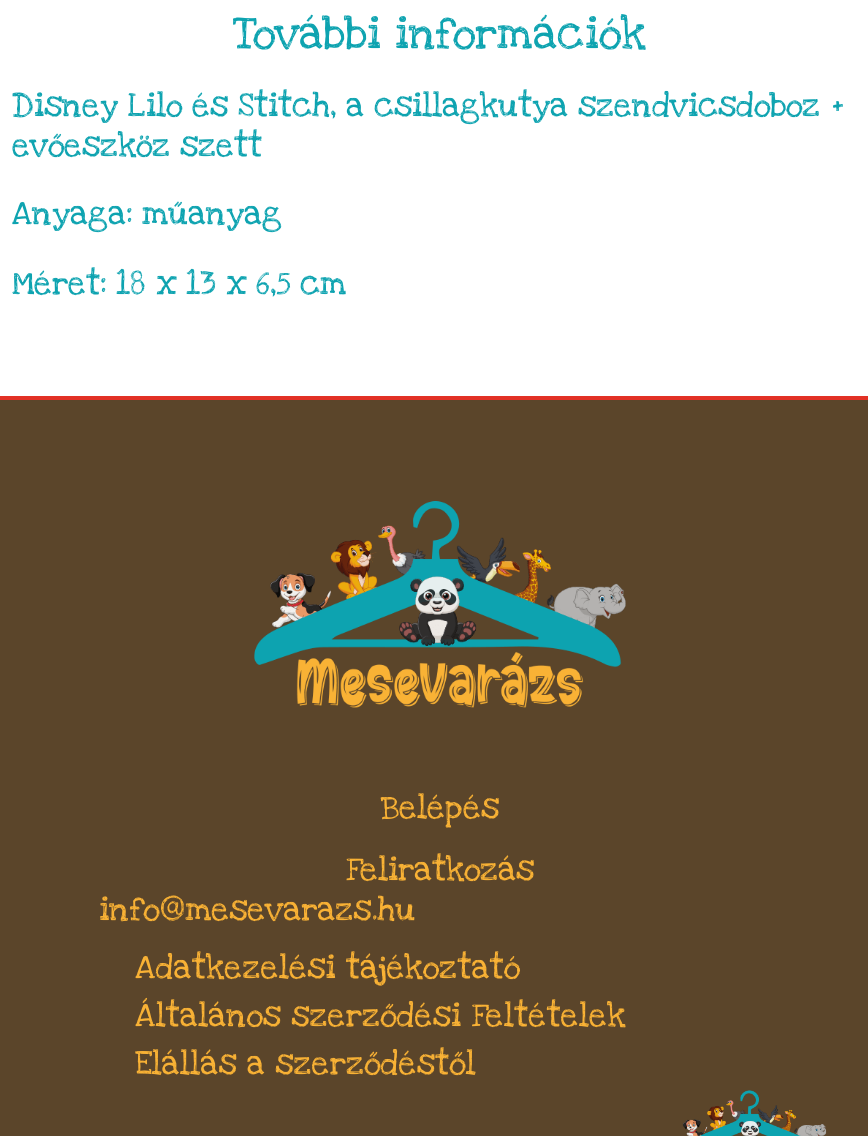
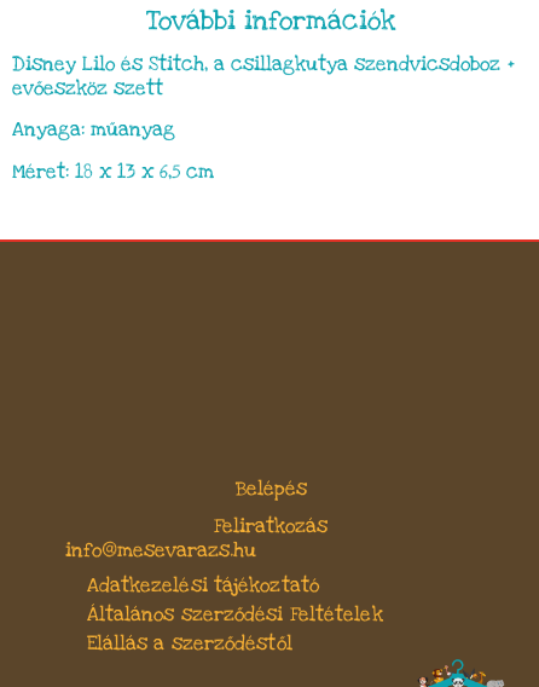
- [image]
